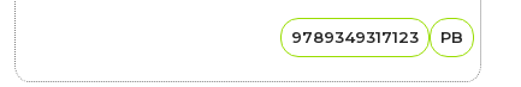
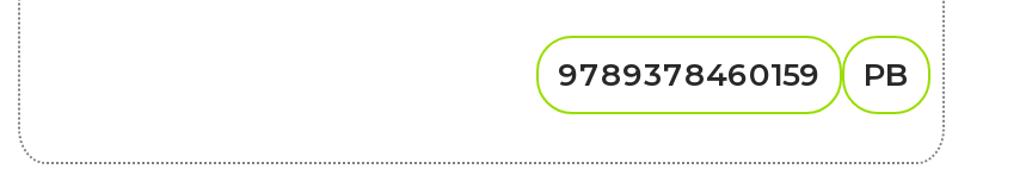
- 9789349317123 PB
+ 9789378460159 PB
